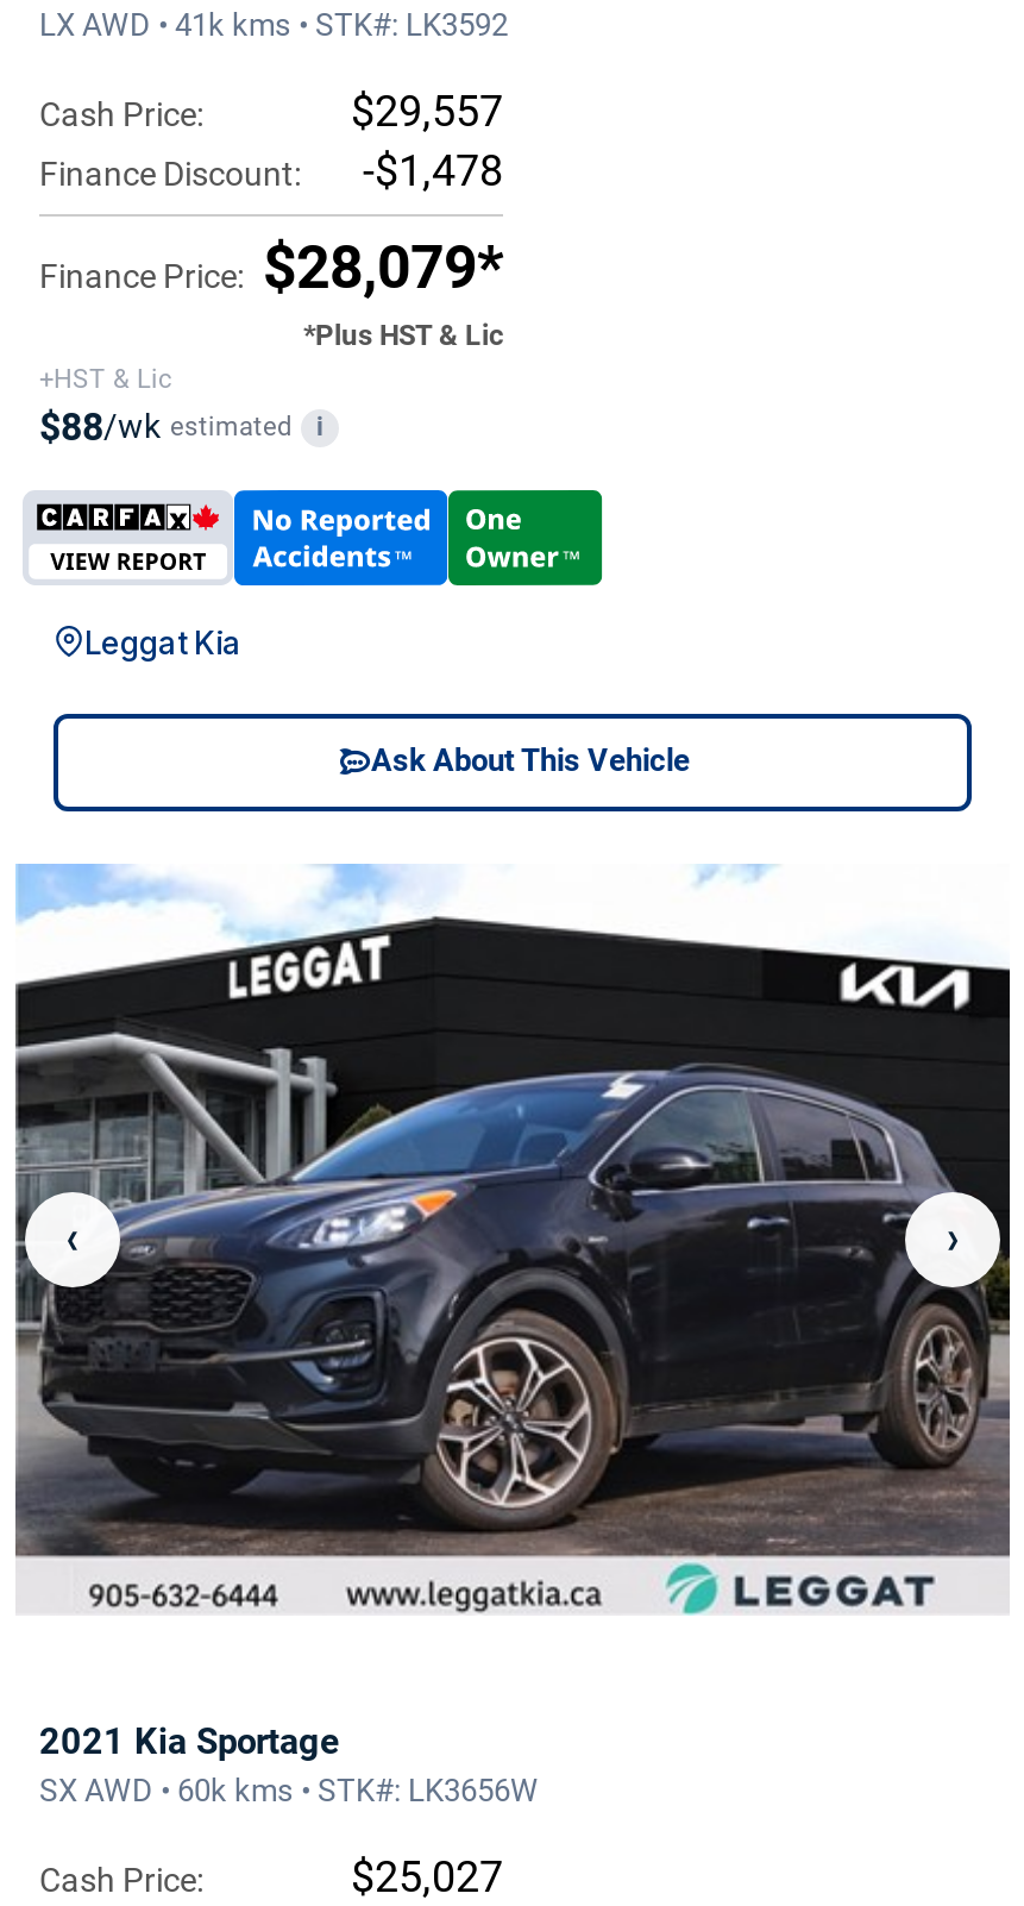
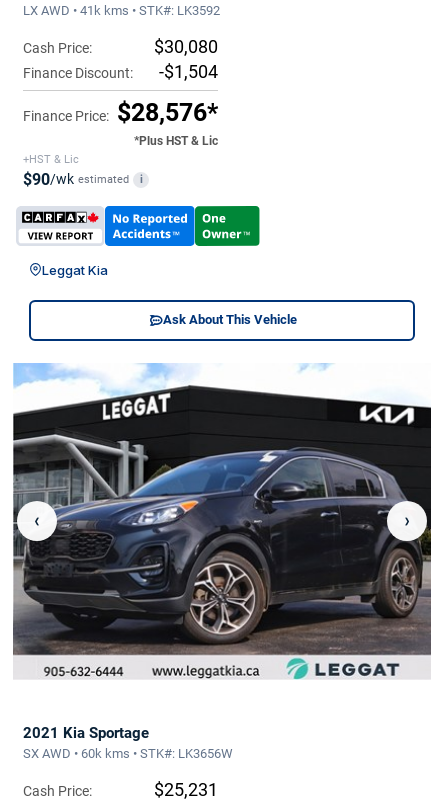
- $29,557
+ $30,080

- Finance Discount: -$1,478
+ Finance Discount: -$1,504

- Finance Price: $28,079*
+ Finance Price: $28,576*

- $88/wk estimated i
+ $90/wk estimated i

- $25,027
+ $25,231
